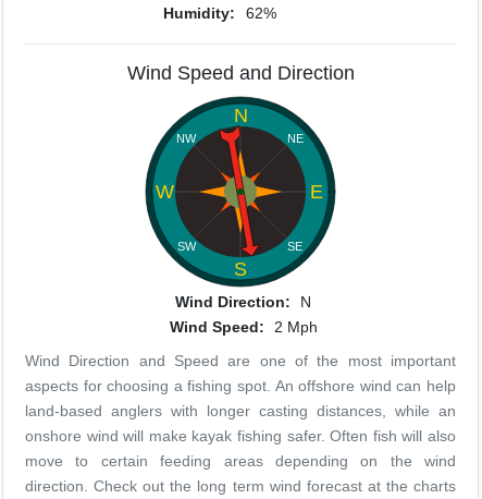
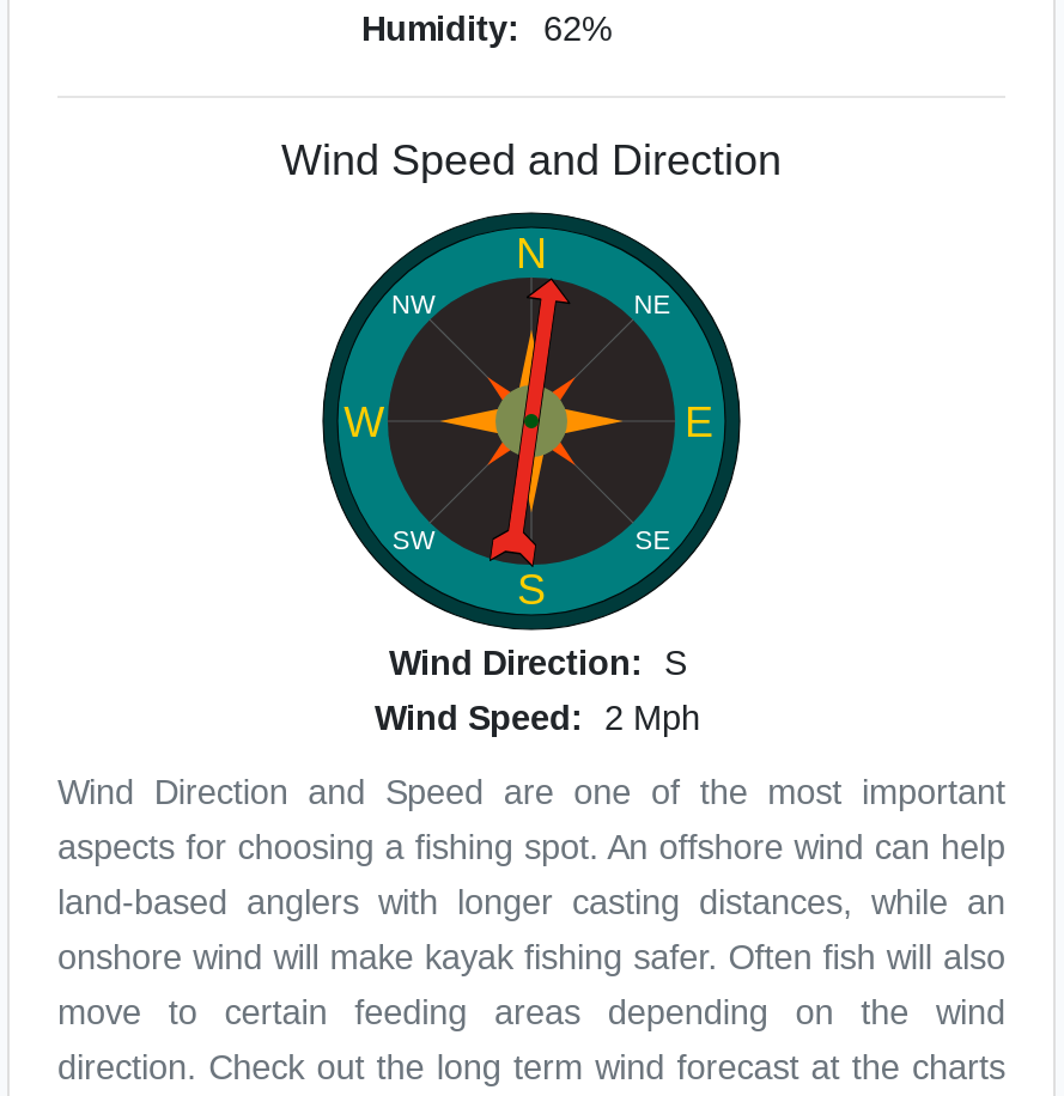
- [image]
+ [image]

- [image]
- Wind Direction: N
+ [image]
+ Wind Direction: S
